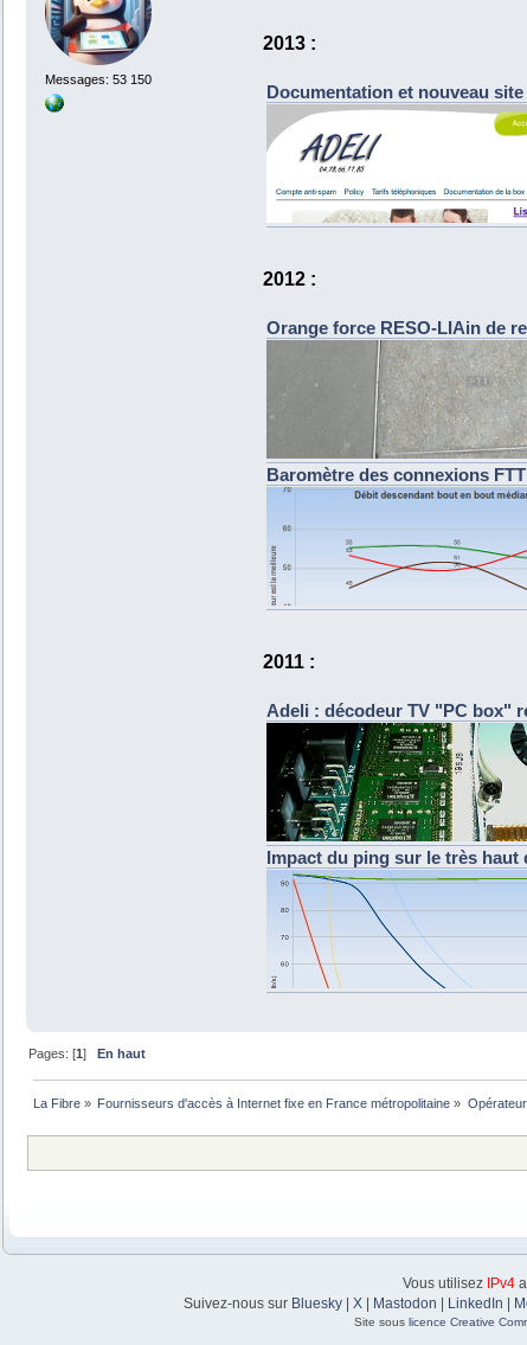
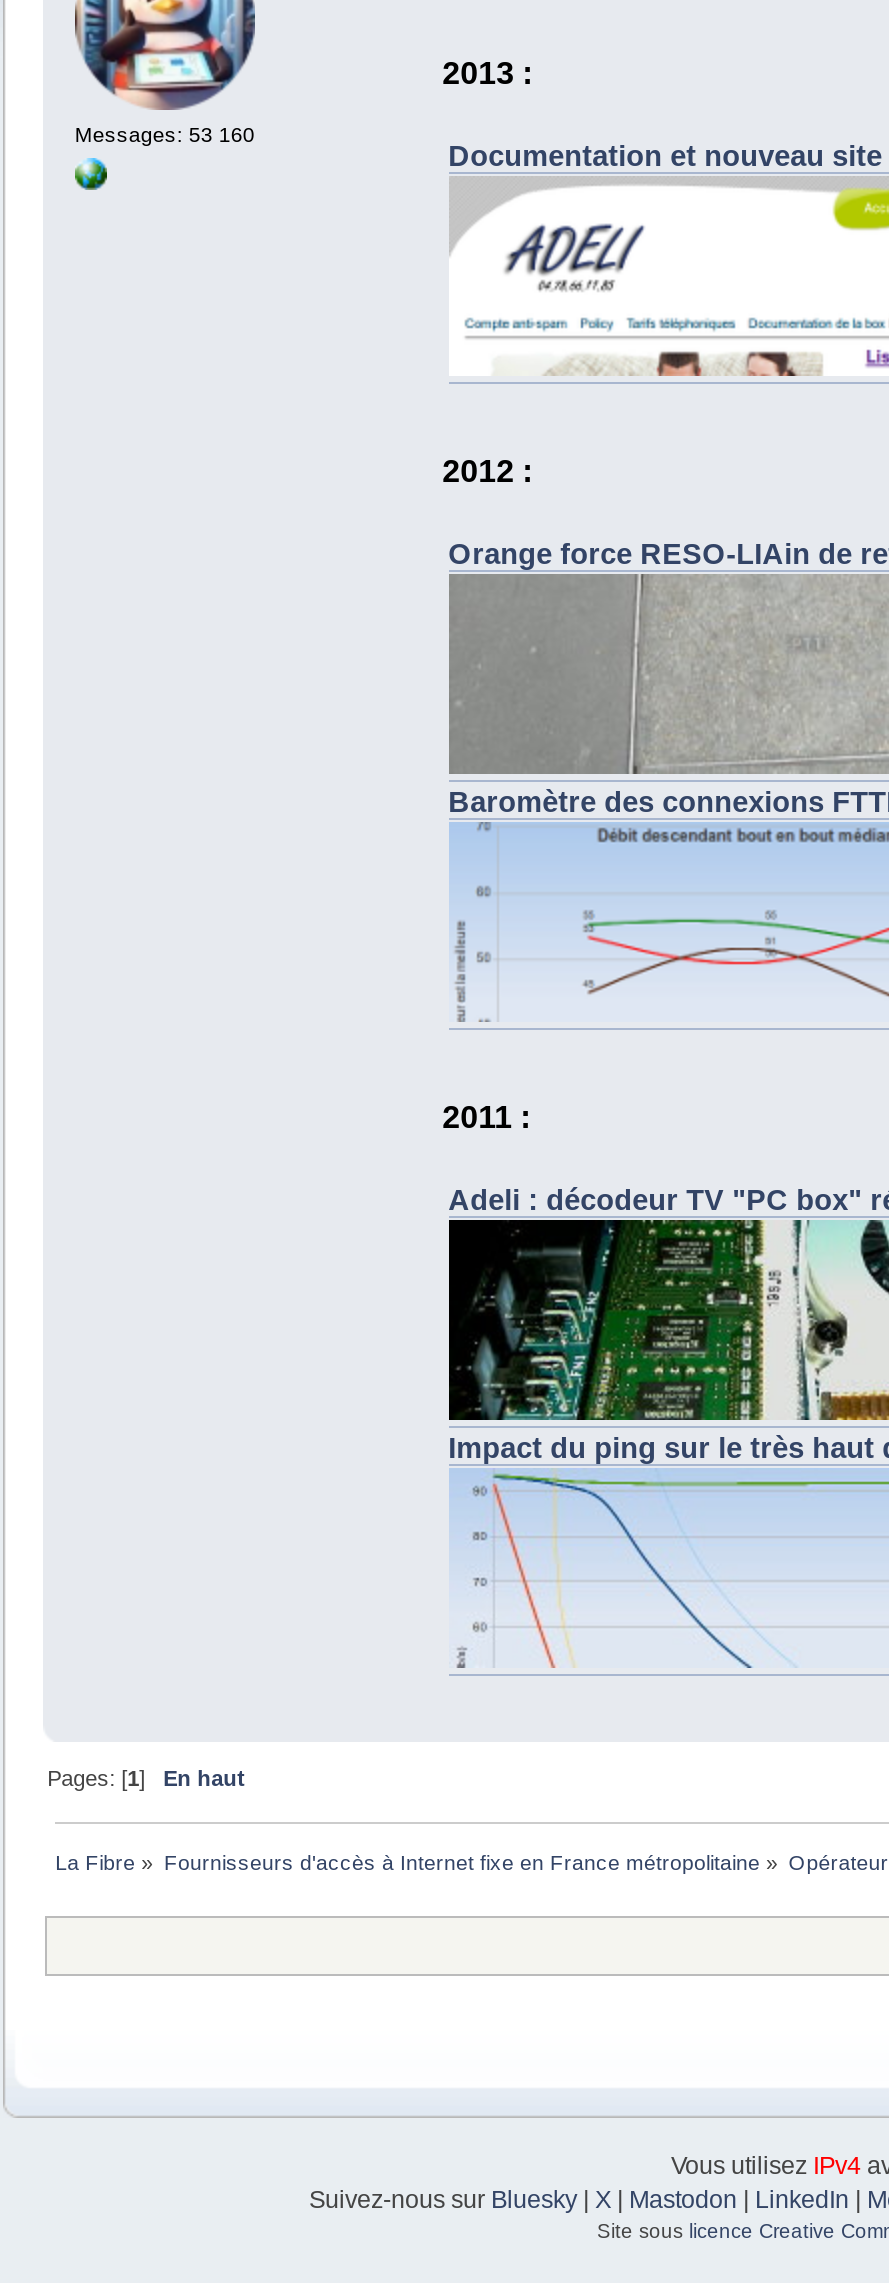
- Messages: 53 150
+ Messages: 53 160
